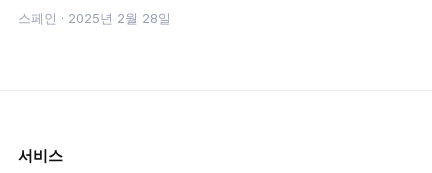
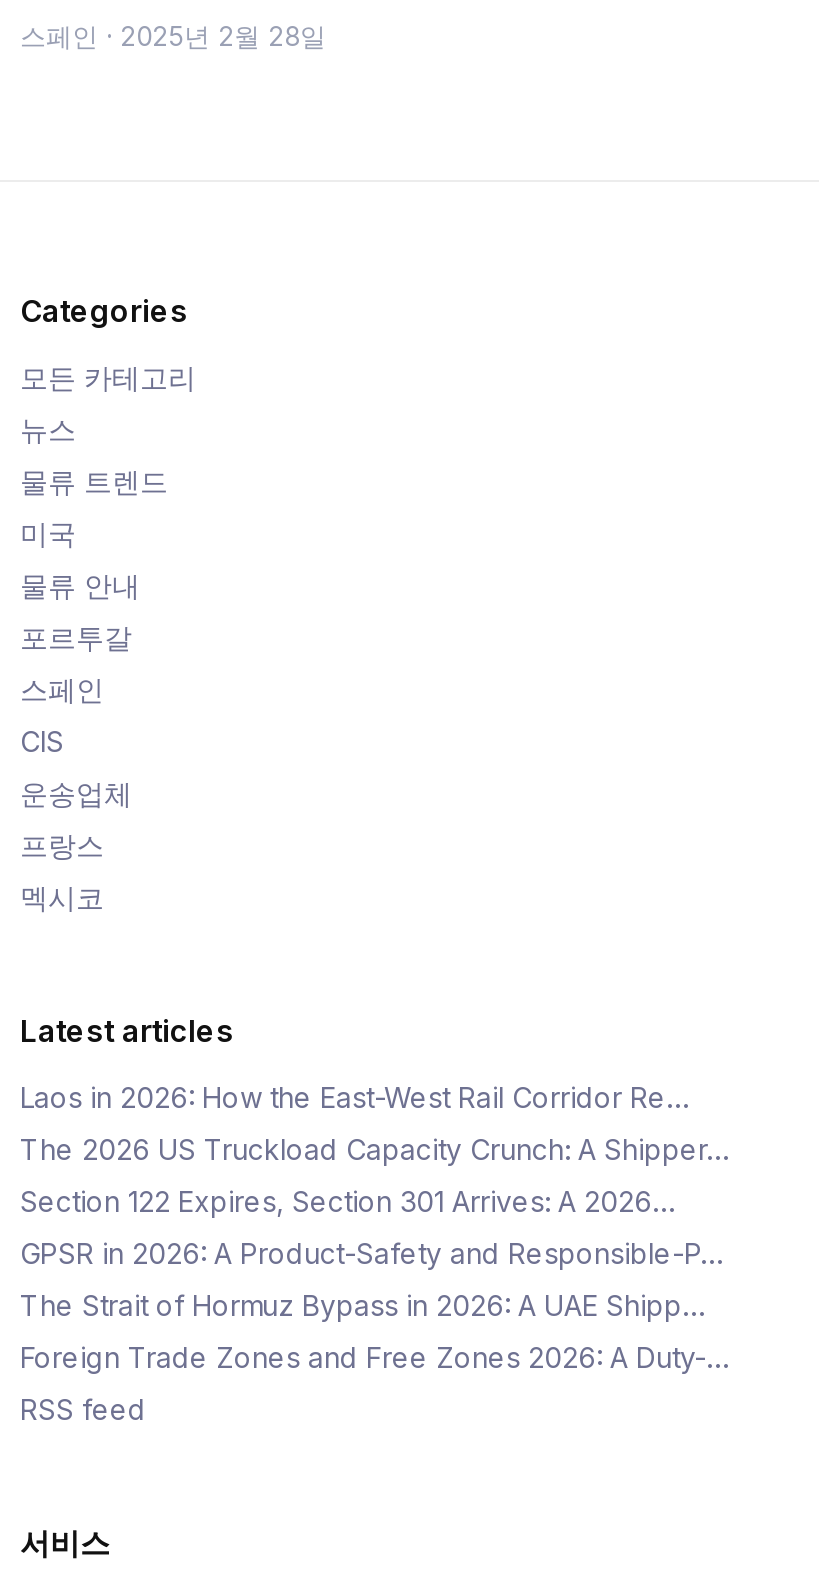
+ Categories
+ 모든 카테고리
+ 뉴스
+ 물류 트렌드
+ 미국
+ 물류 안내
+ 포르투갈
+ 스페인
+ CIS
+ 운송업체
+ 프랑스
+ 멕시코

+ Latest articles
+ Laos in 2026: How the East-West Rail Corridor Re…
+ The 2026 US Truckload Capacity Crunch: A Shipper…
+ Section 122 Expires, Section 301 Arrives: A 2026…
+ GPSR in 2026: A Product-Safety and Responsible-P…
+ The Strait of Hormuz Bypass in 2026: A UAE Shipp…
+ Foreign Trade Zones and Free Zones 2026: A Duty-…
+ RSS feed
